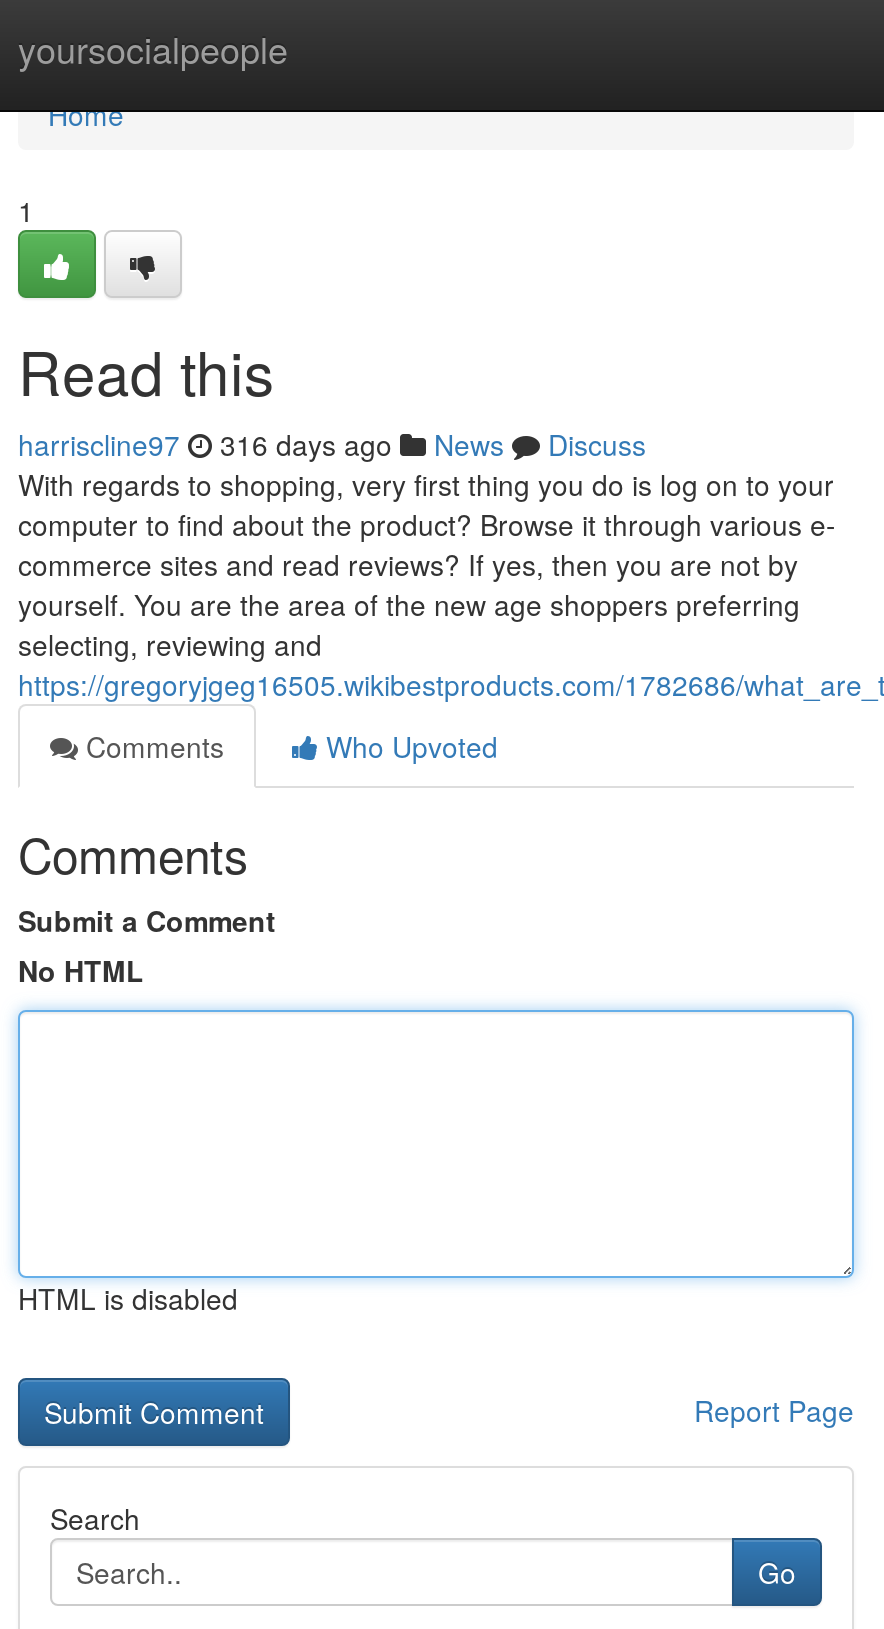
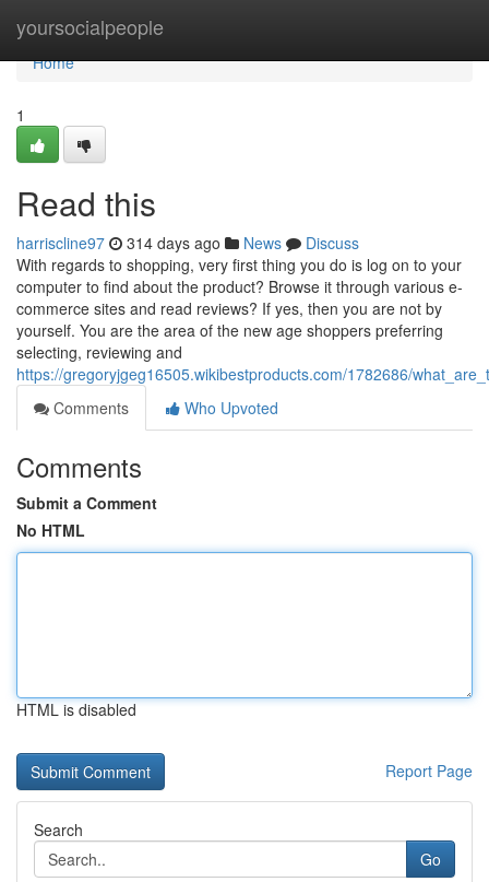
- harriscline97 316 days ago News Discuss
+ harriscline97 314 days ago News Discuss
